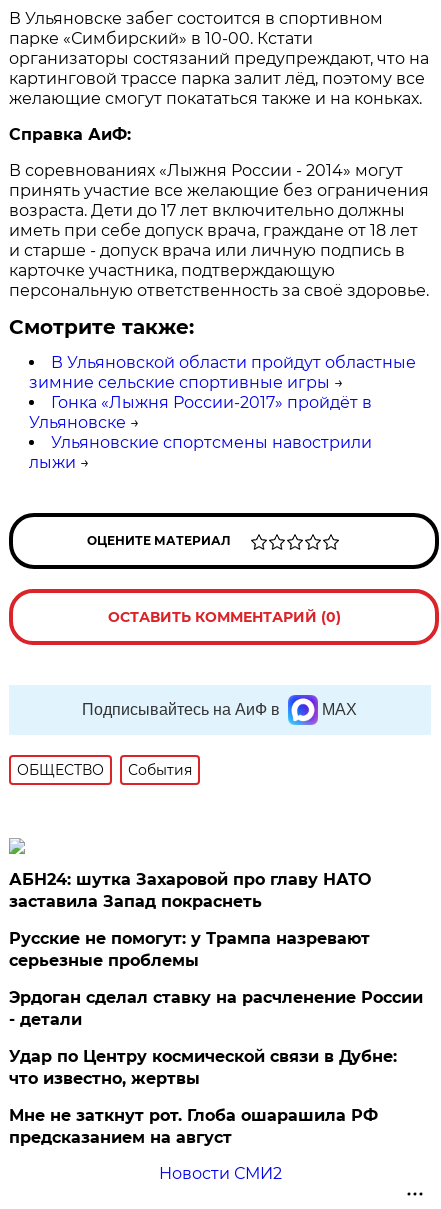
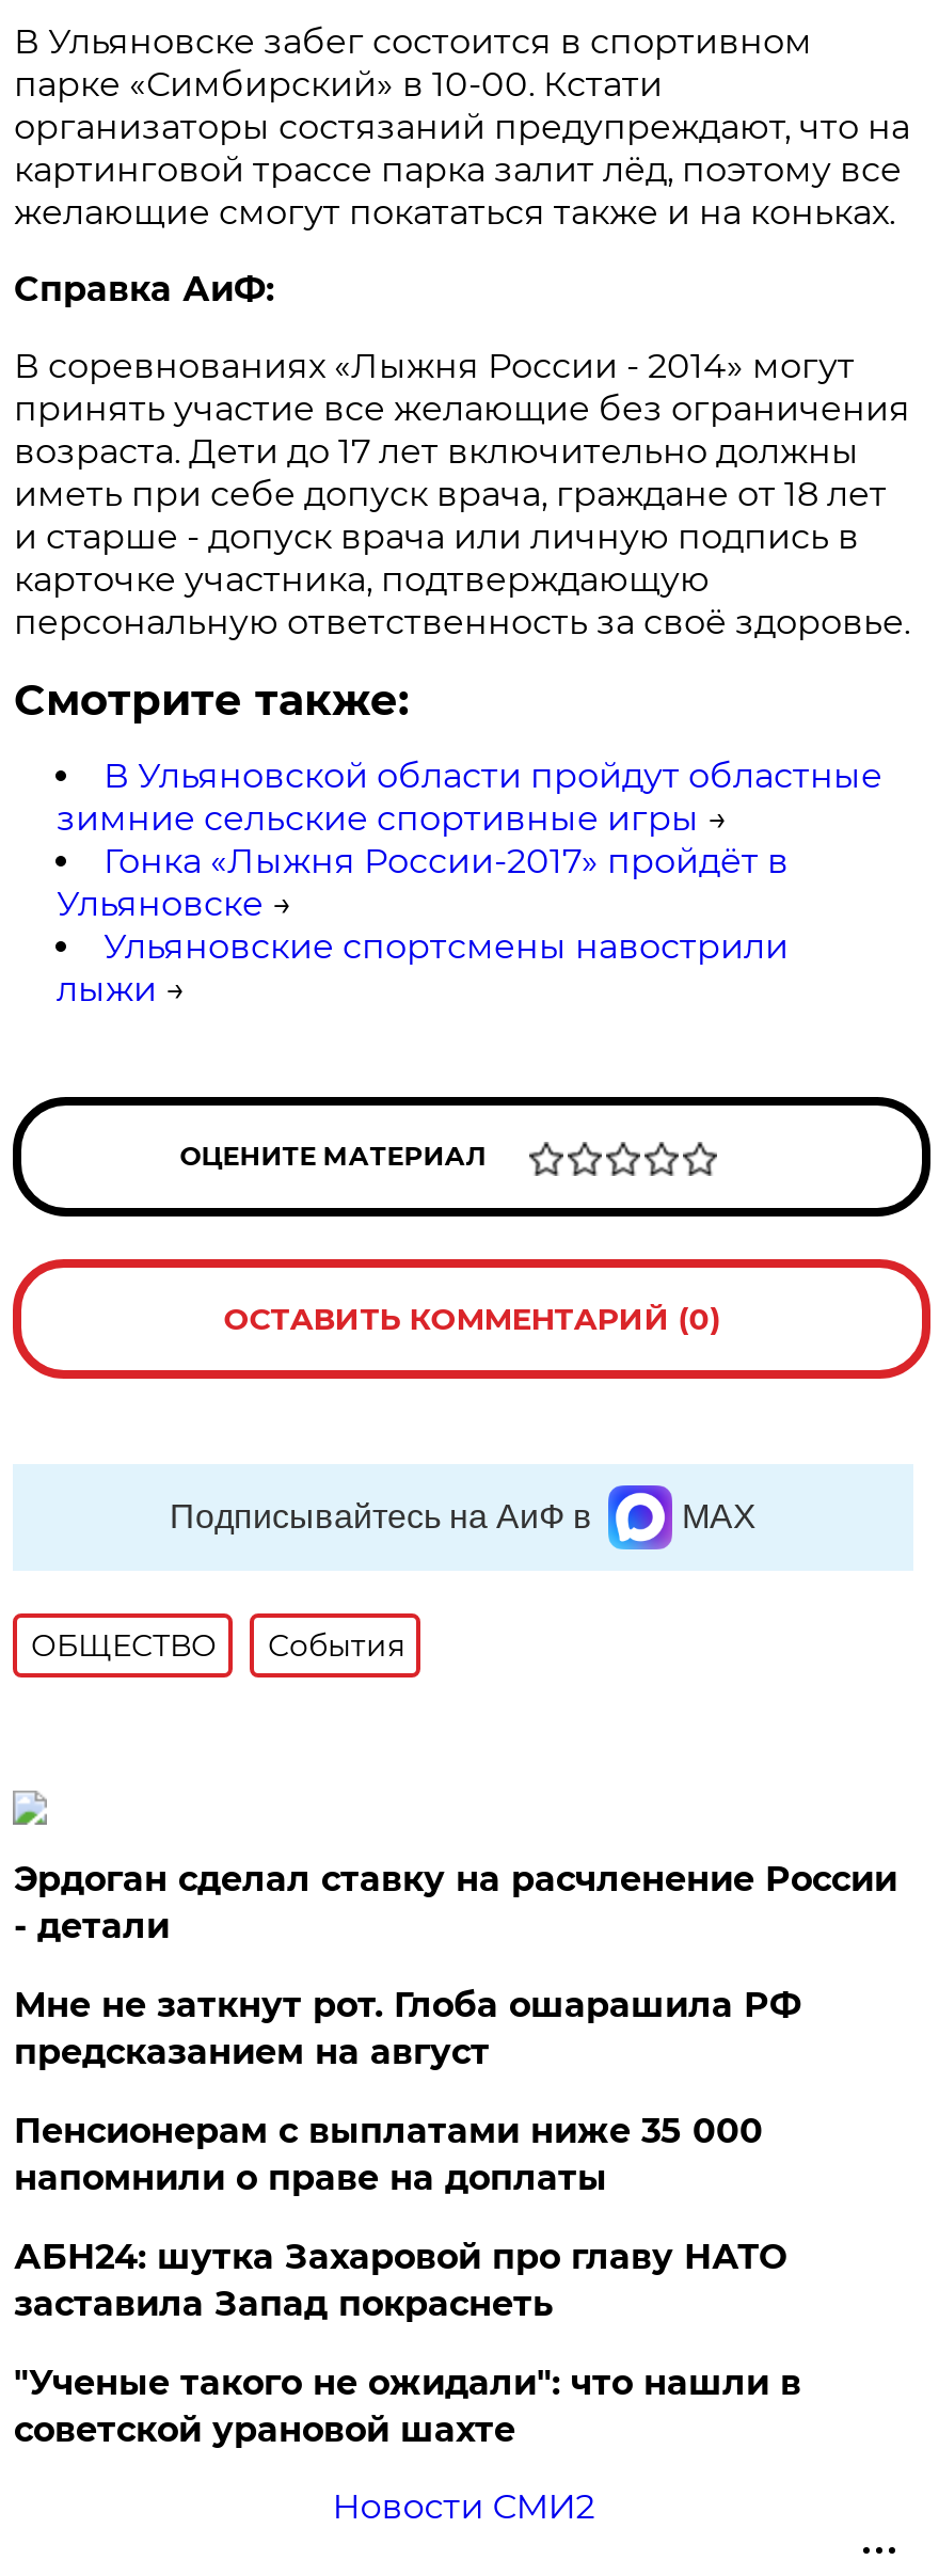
+ Пенсионерам с выплатами ниже 35 000
+ напомнили о праве на доплаты

moved down: АБН24: шутка Захаровой про главу НАТО | заставила Запад покраснеть

- Русские не помогут: у Трампа назревают
- серьезные проблемы
- Удар по Центру космической связи в Дубне:
- что известно, жертвы
+ "Ученые такого не ожидали": что нашли в
+ советской урановой шахте

moved up: Эрдоган сделал ставку на расчленение России | - детали

moved up: Мне не заткнут рот. Глоба ошарашила РФ | предсказанием на август
